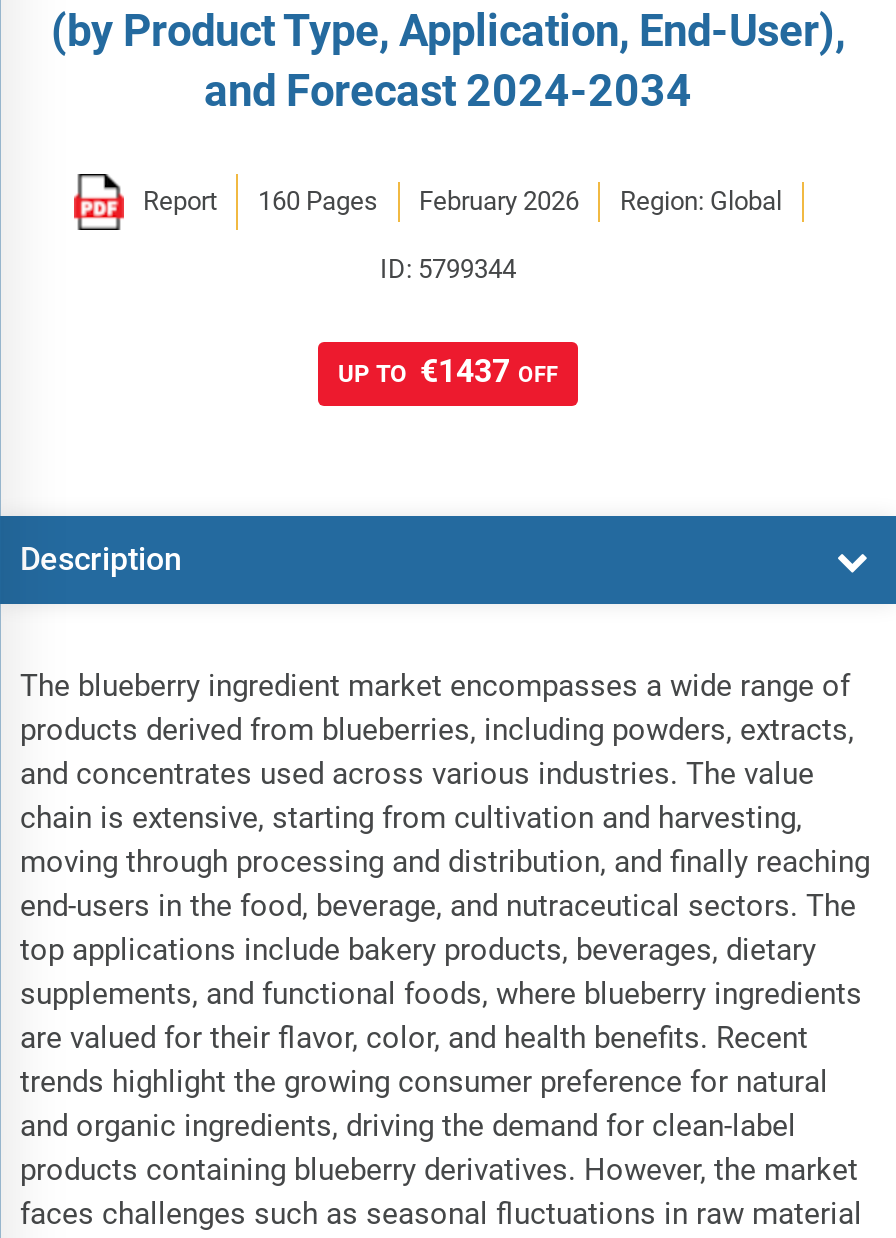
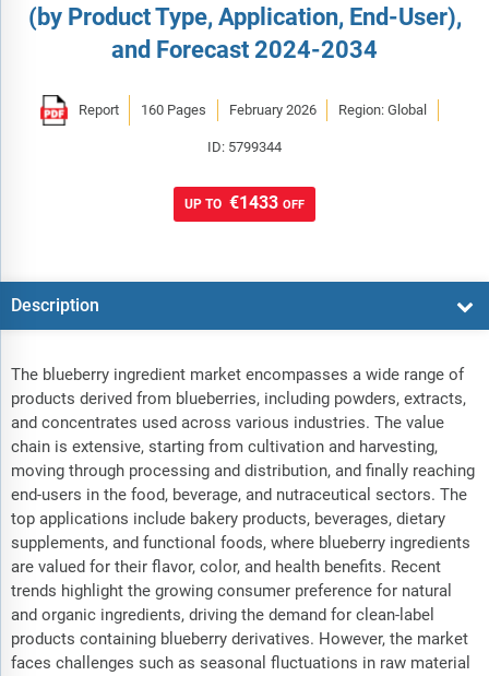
- UP TO €1437 OFF
+ UP TO €1433 OFF
